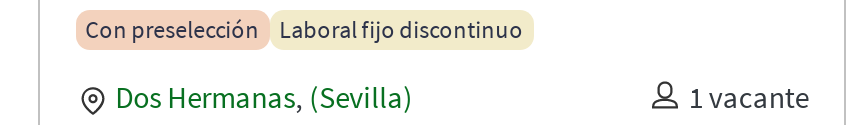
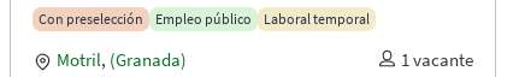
- Laboral fijo discontinuo
+ Empleo público
+ Laboral temporal

- Dos Hermanas, (Sevilla)
+ Motril, (Granada)
